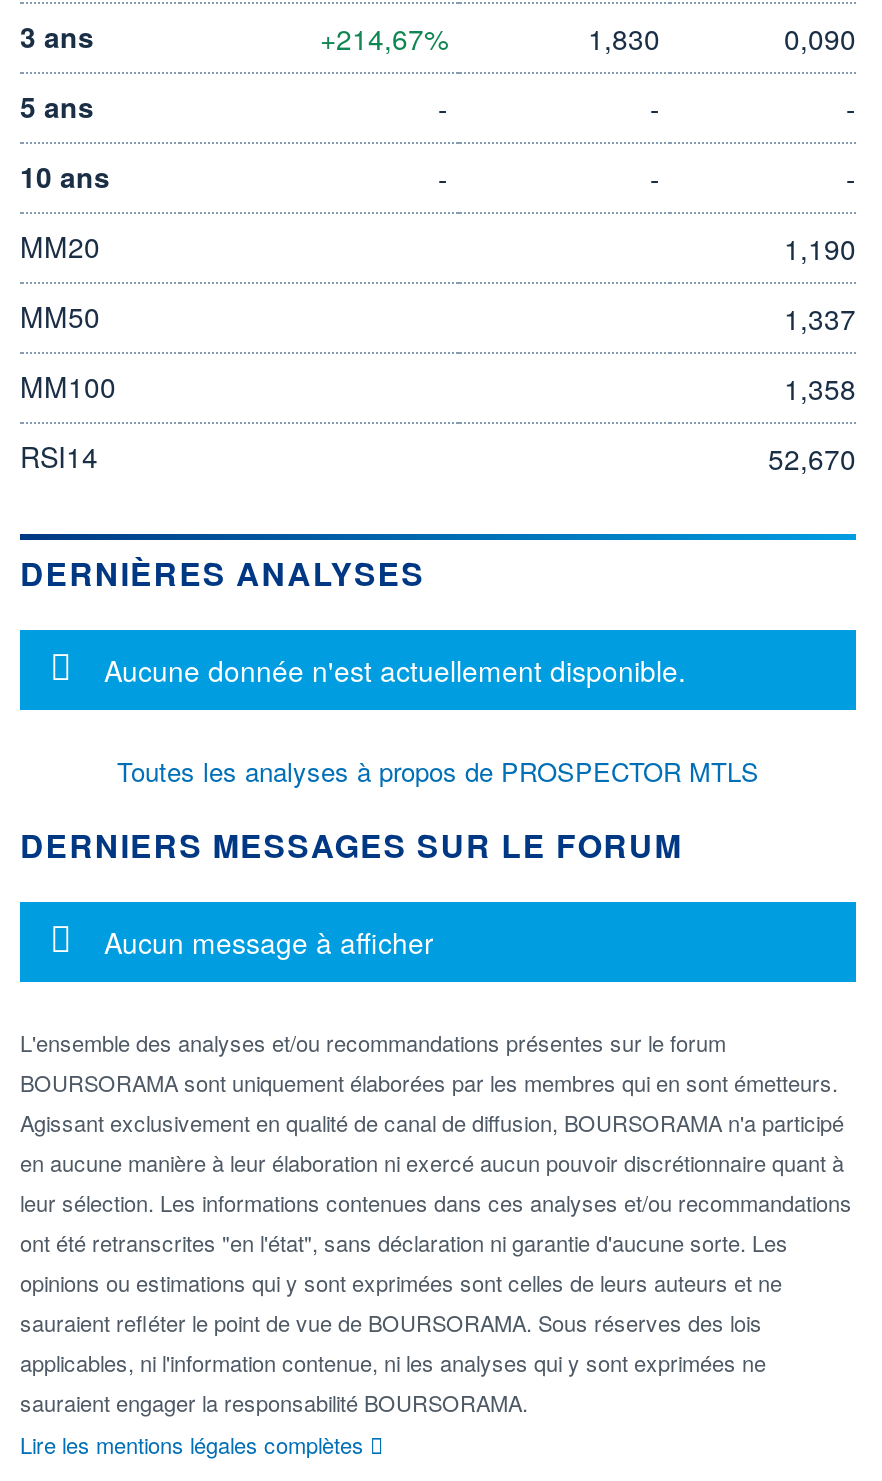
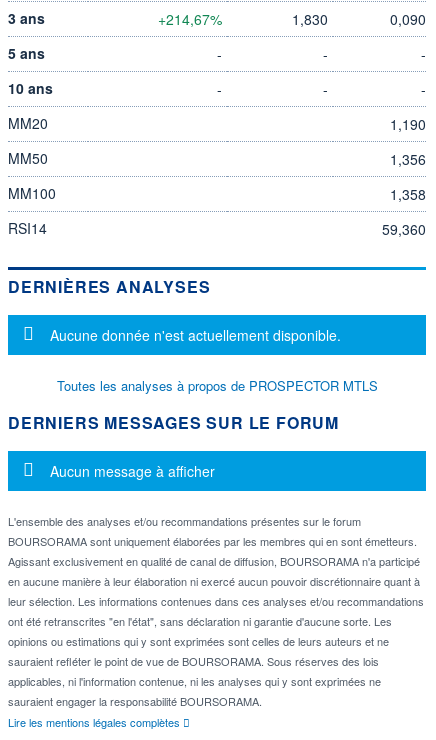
- 1,337
+ 1,356

- 52,670
+ 59,360
